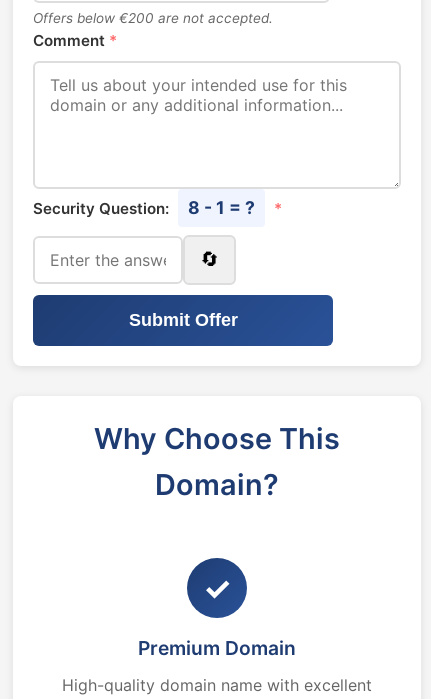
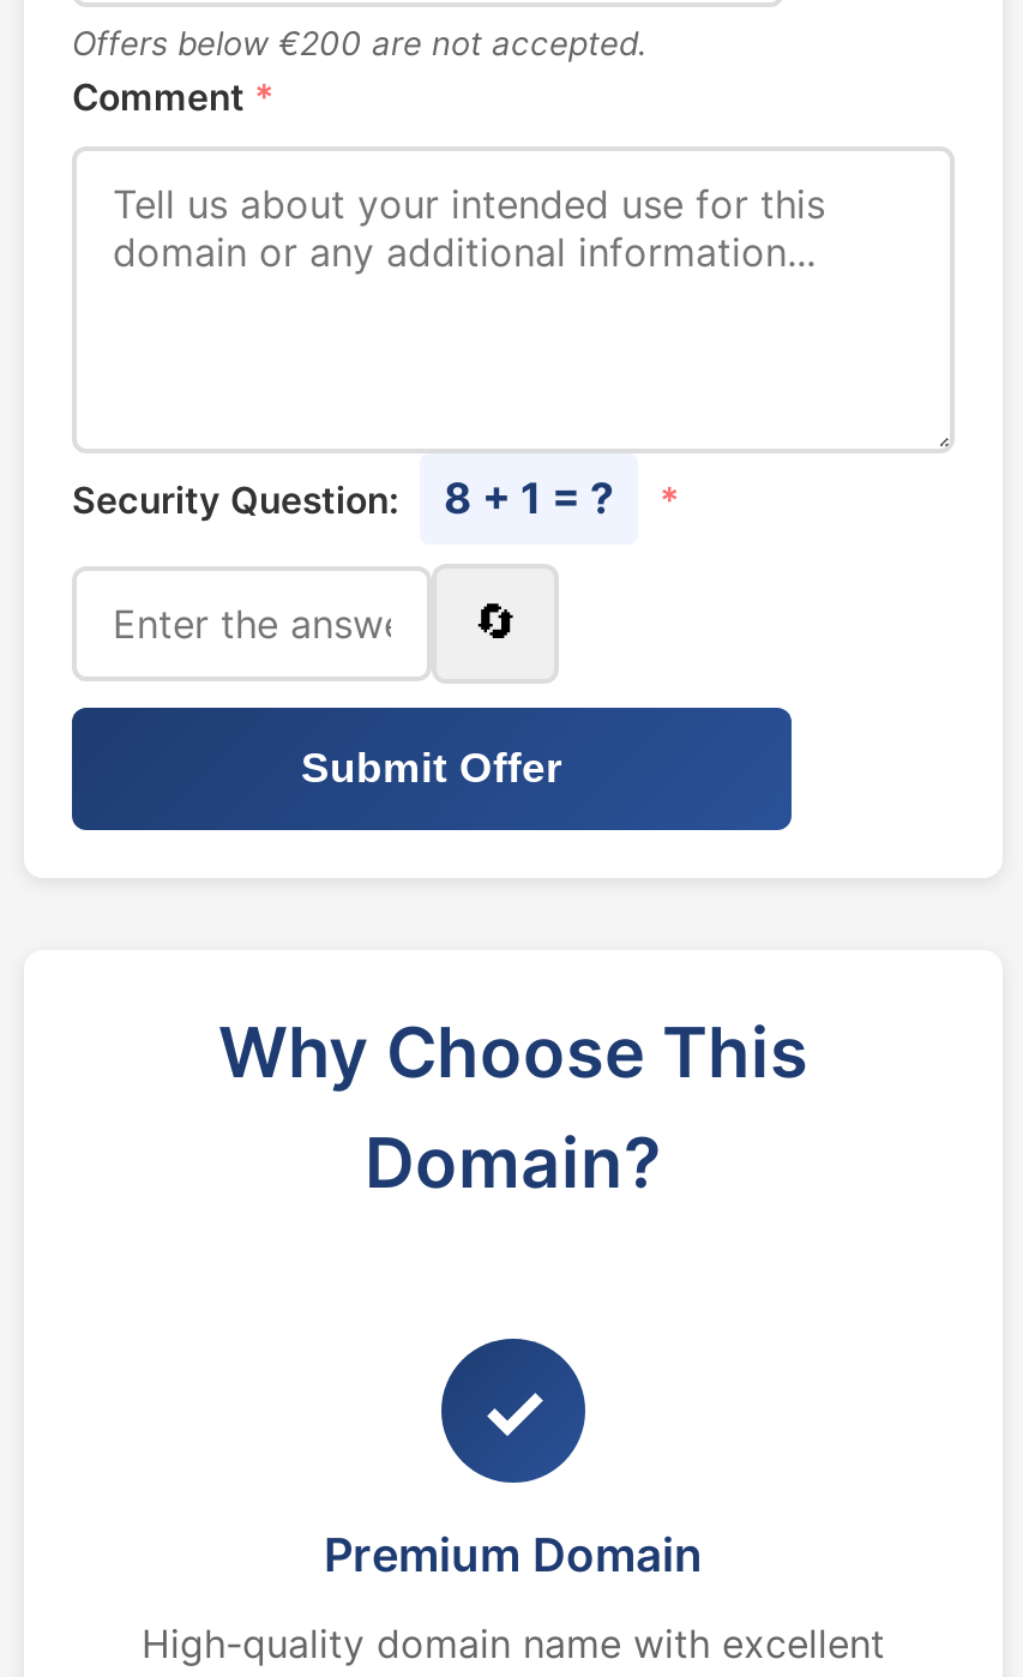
- 8 - 1 = ?
+ 8 + 1 = ?
